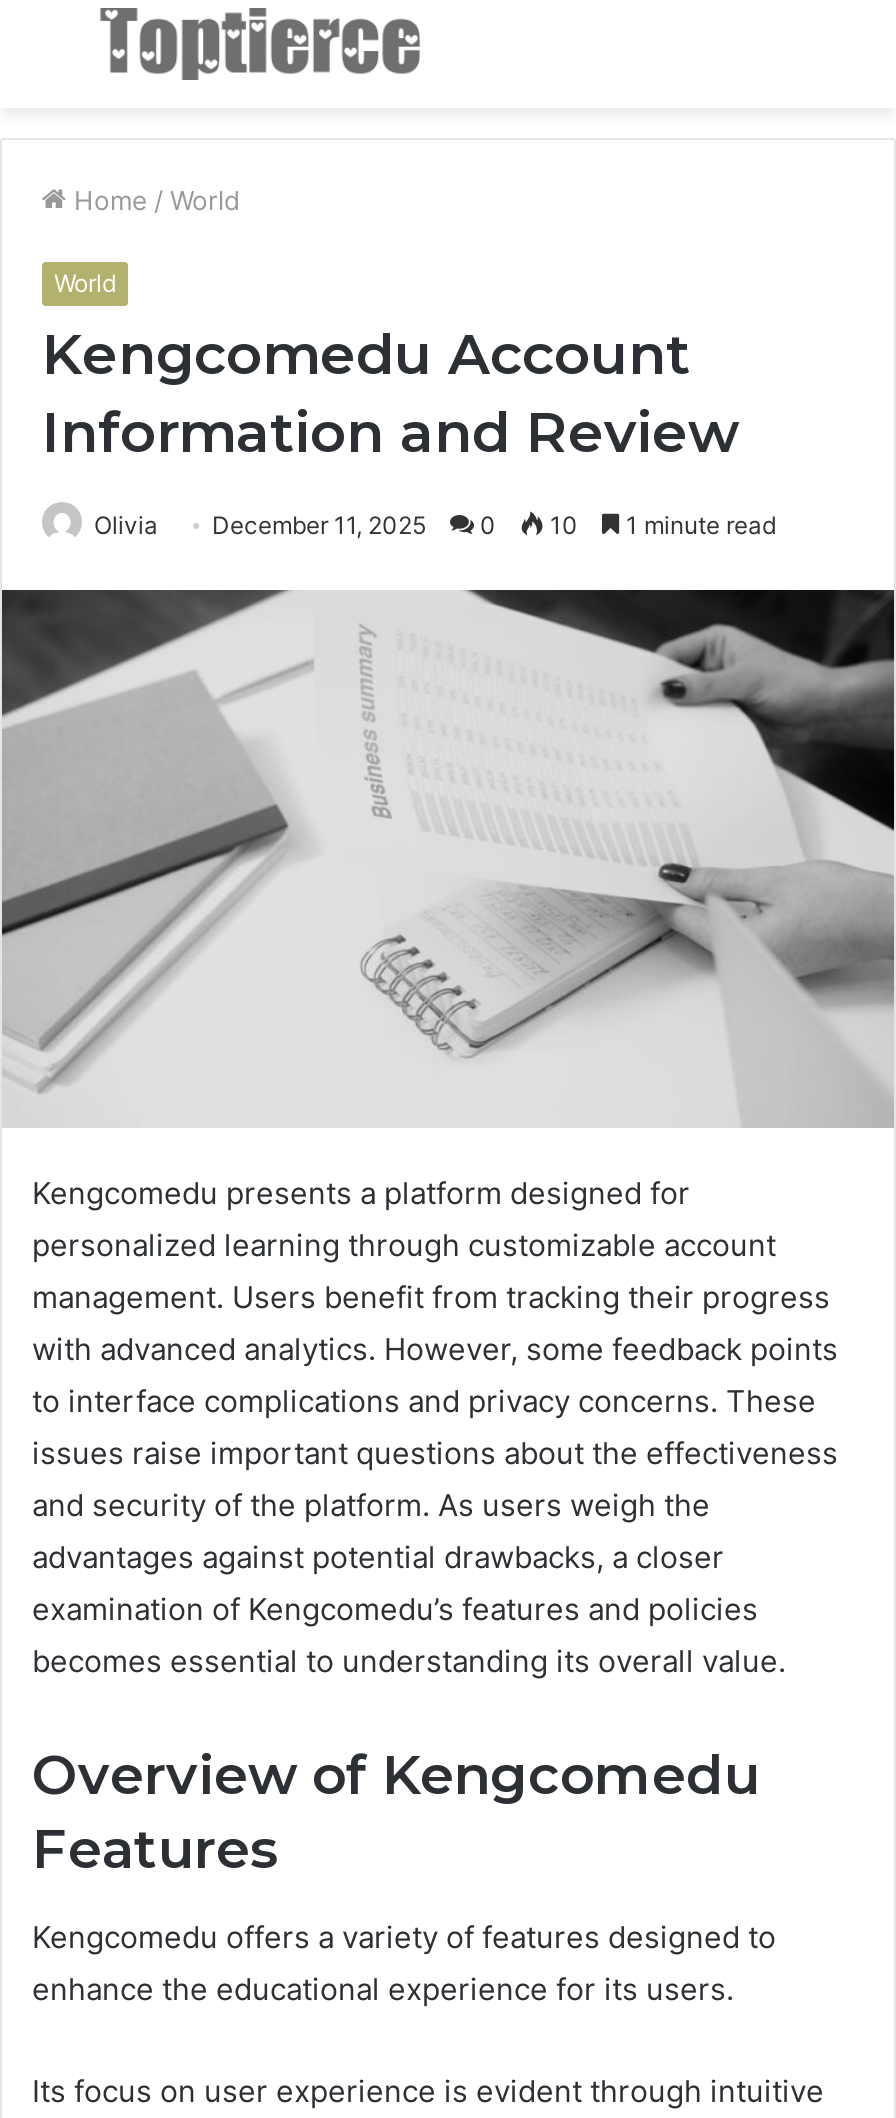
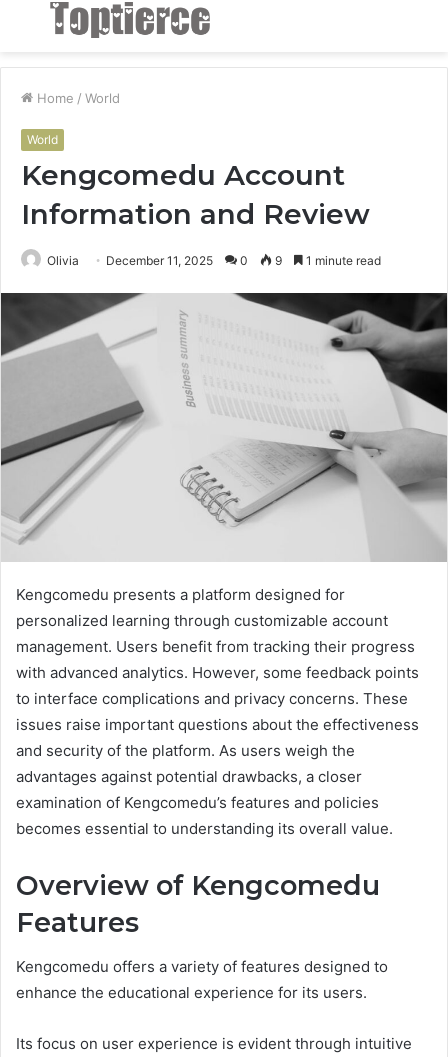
- Olivia December 11, 2025 0 10 1 minute read
+ Olivia December 11, 2025 0 9 1 minute read
